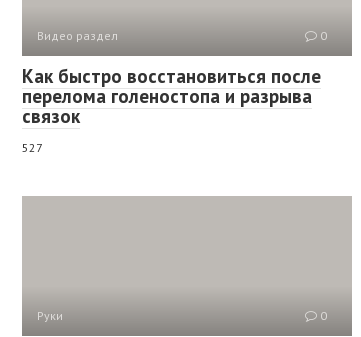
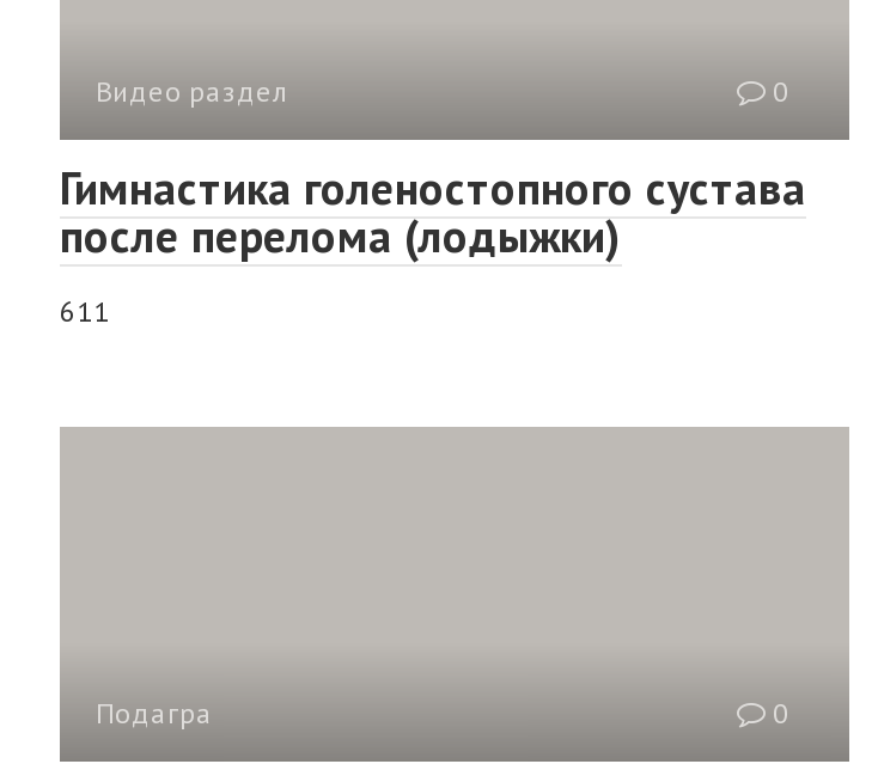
- Как быстро восстановиться после
- перелома голеностопа и разрыва
- связок
+ Гимнастика голеностопного сустава
+ после перелома (лодыжки)

- 527
+ 611

- Руки
+ Подагра
